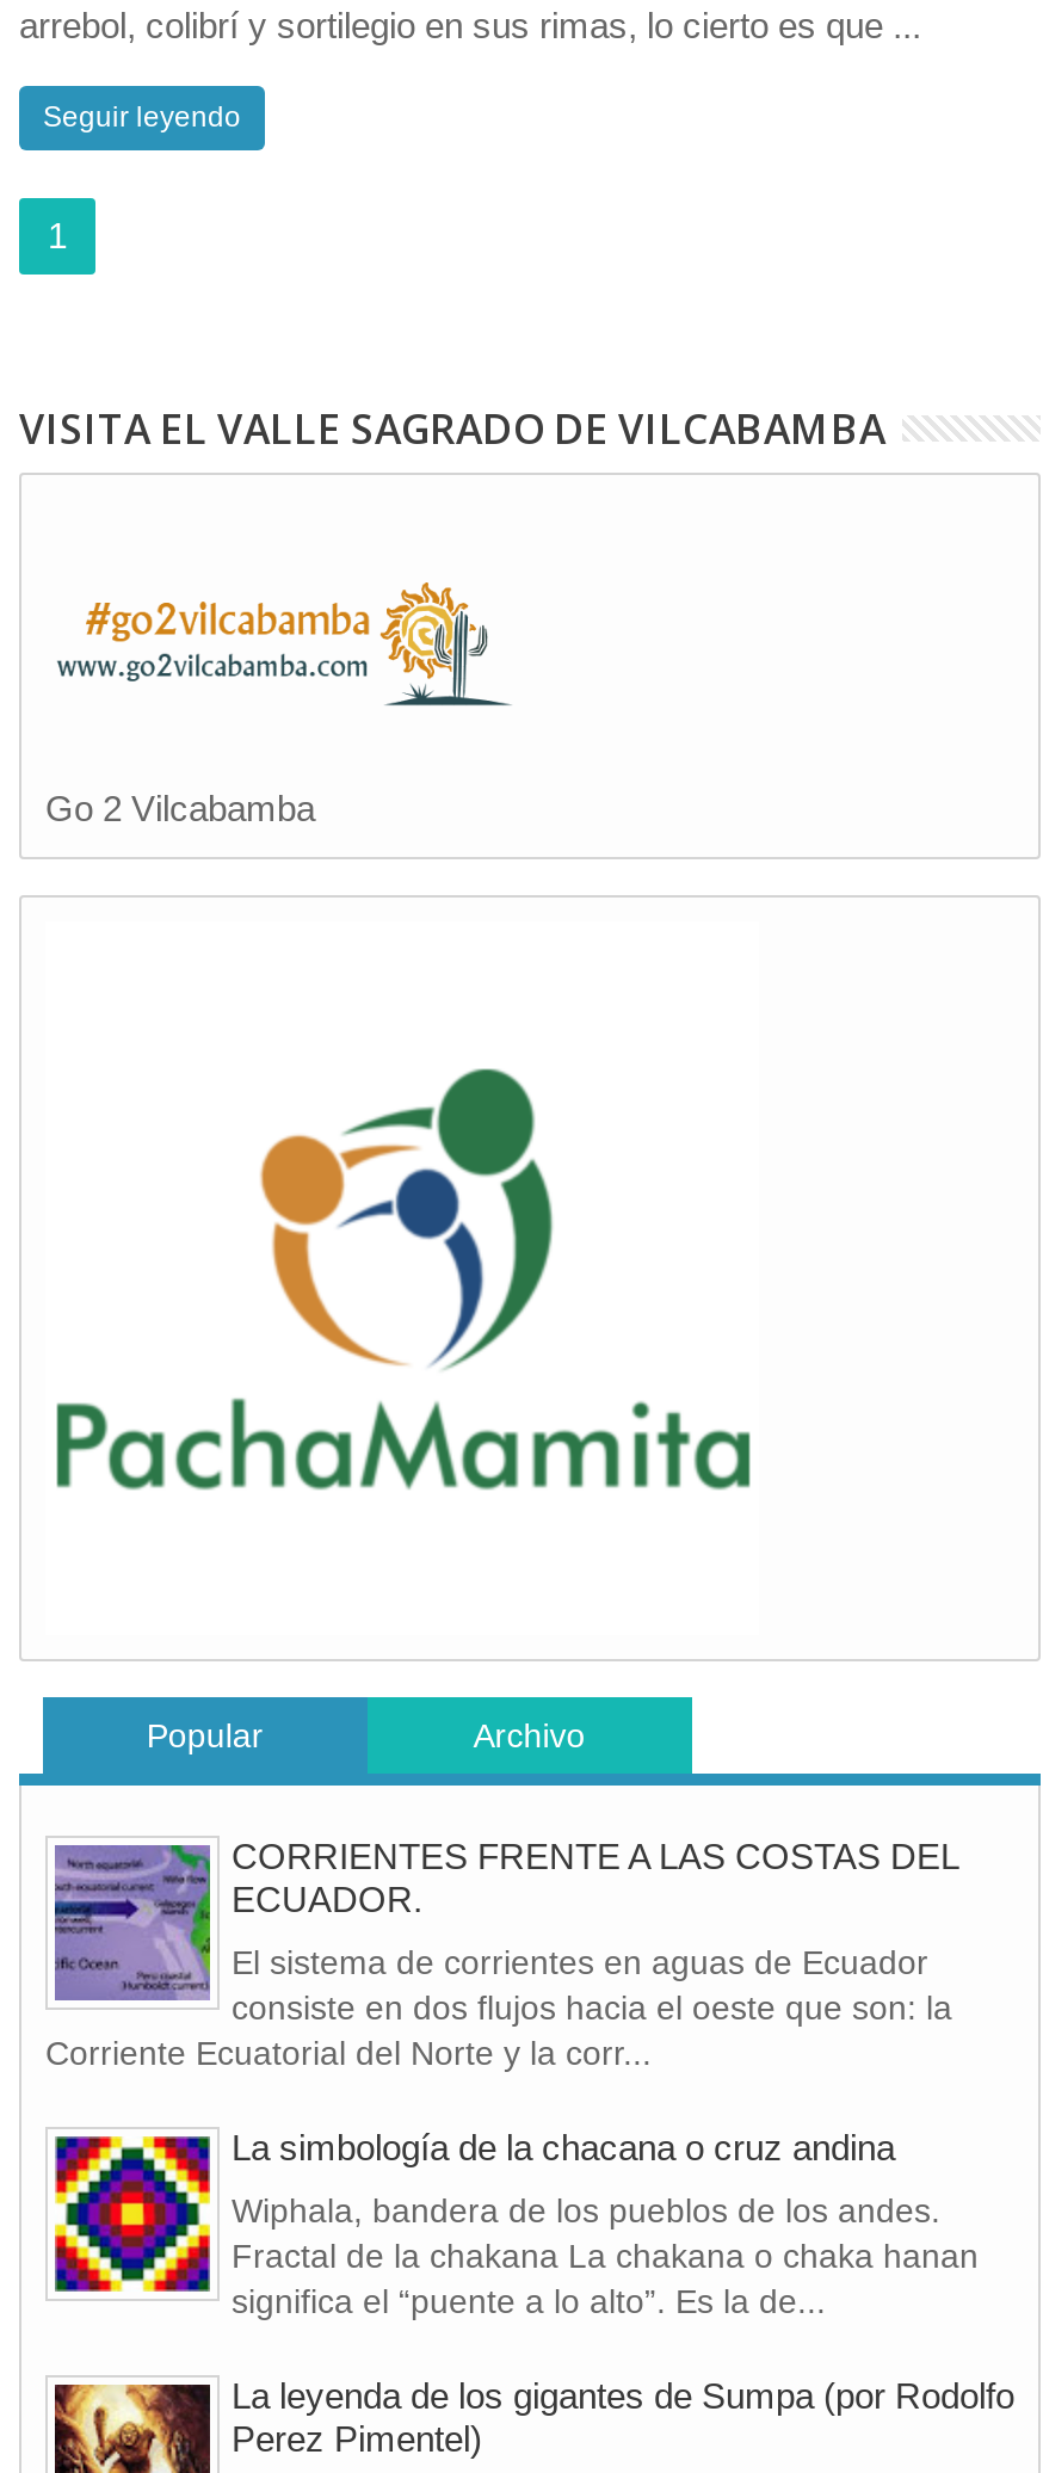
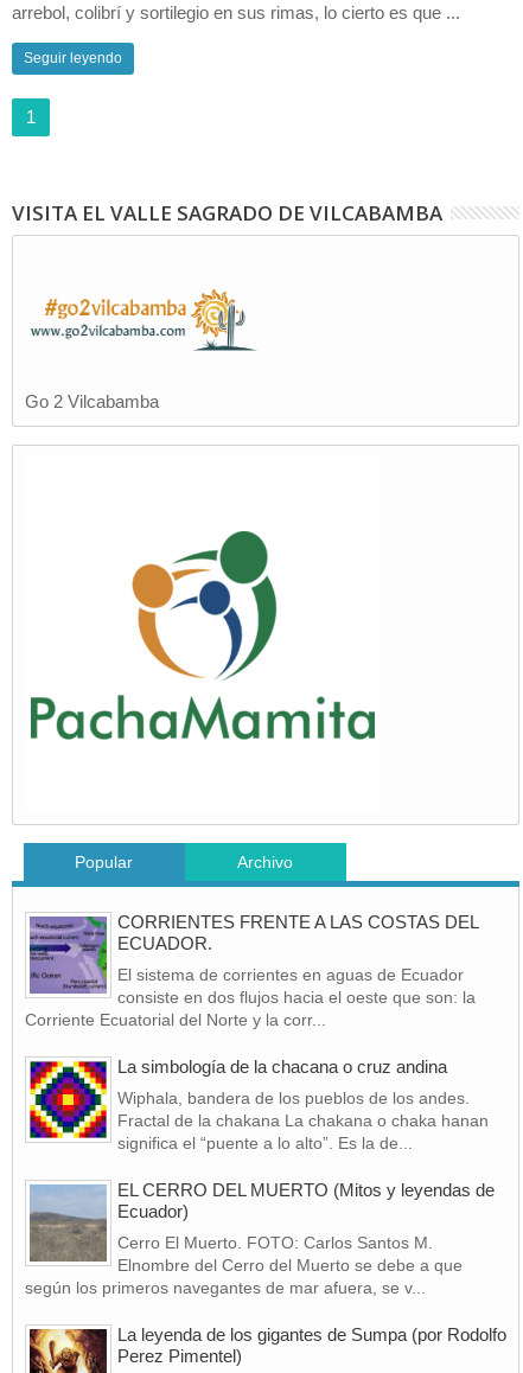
+ [image]
+ EL CERRO DEL MUERTO (Mitos y leyendas de
+ Ecuador)
+ Cerro El Muerto. FOTO: Carlos Santos M.
+ Elnombre del Cerro del Muerto se debe a que
+ según los primeros navegantes de mar afuera, se v...
